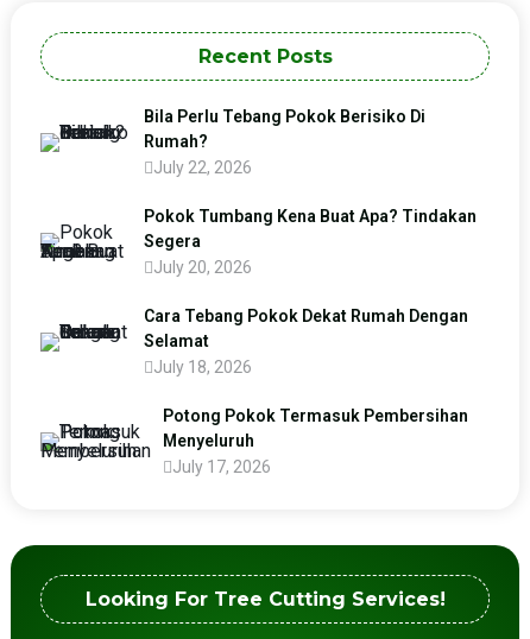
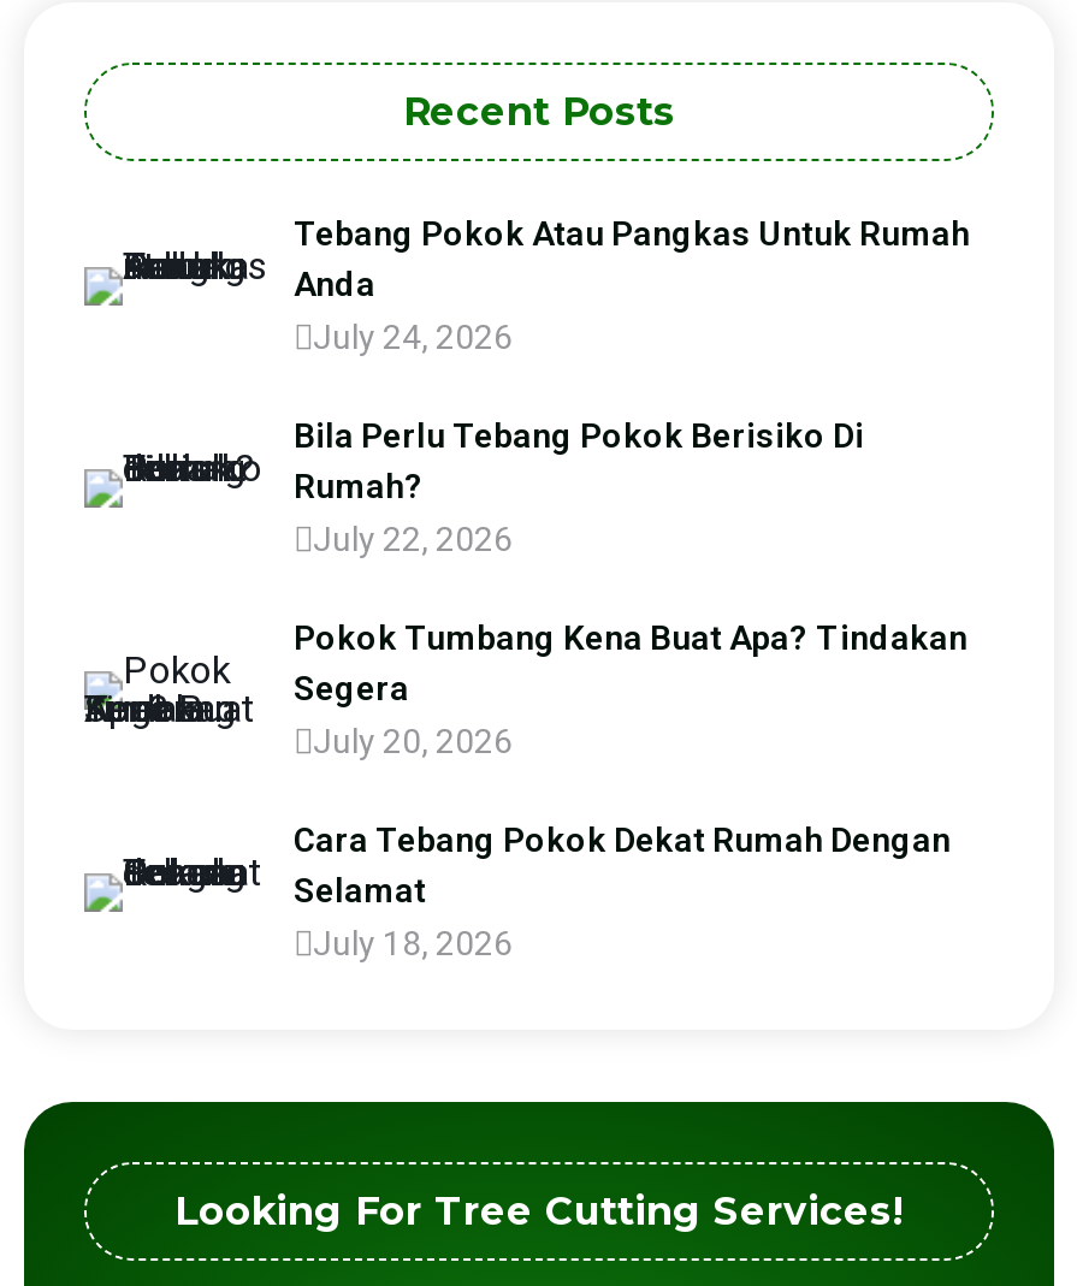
+ Tebang Pokok Atau Pangkas Untuk Rumah
+ Anda
+ July 24, 2026

moved down: Bila Perlu Tebang Pokok Berisiko Di | Rumah? | July 22, 2026 | ... | Selamat | July 18, 2026

- [image]
- Potong Pokok Termasuk Pembersihan
- Menyeluruh
- July 17, 2026
